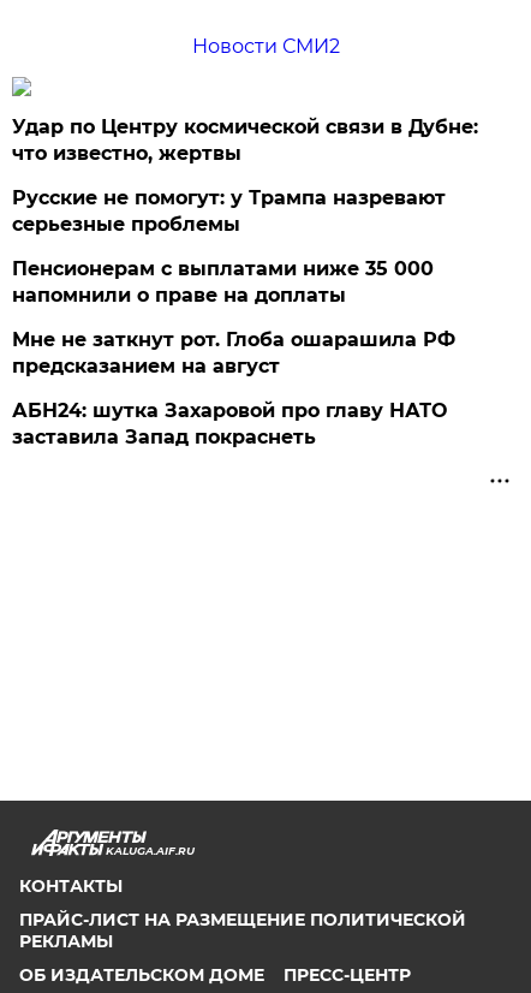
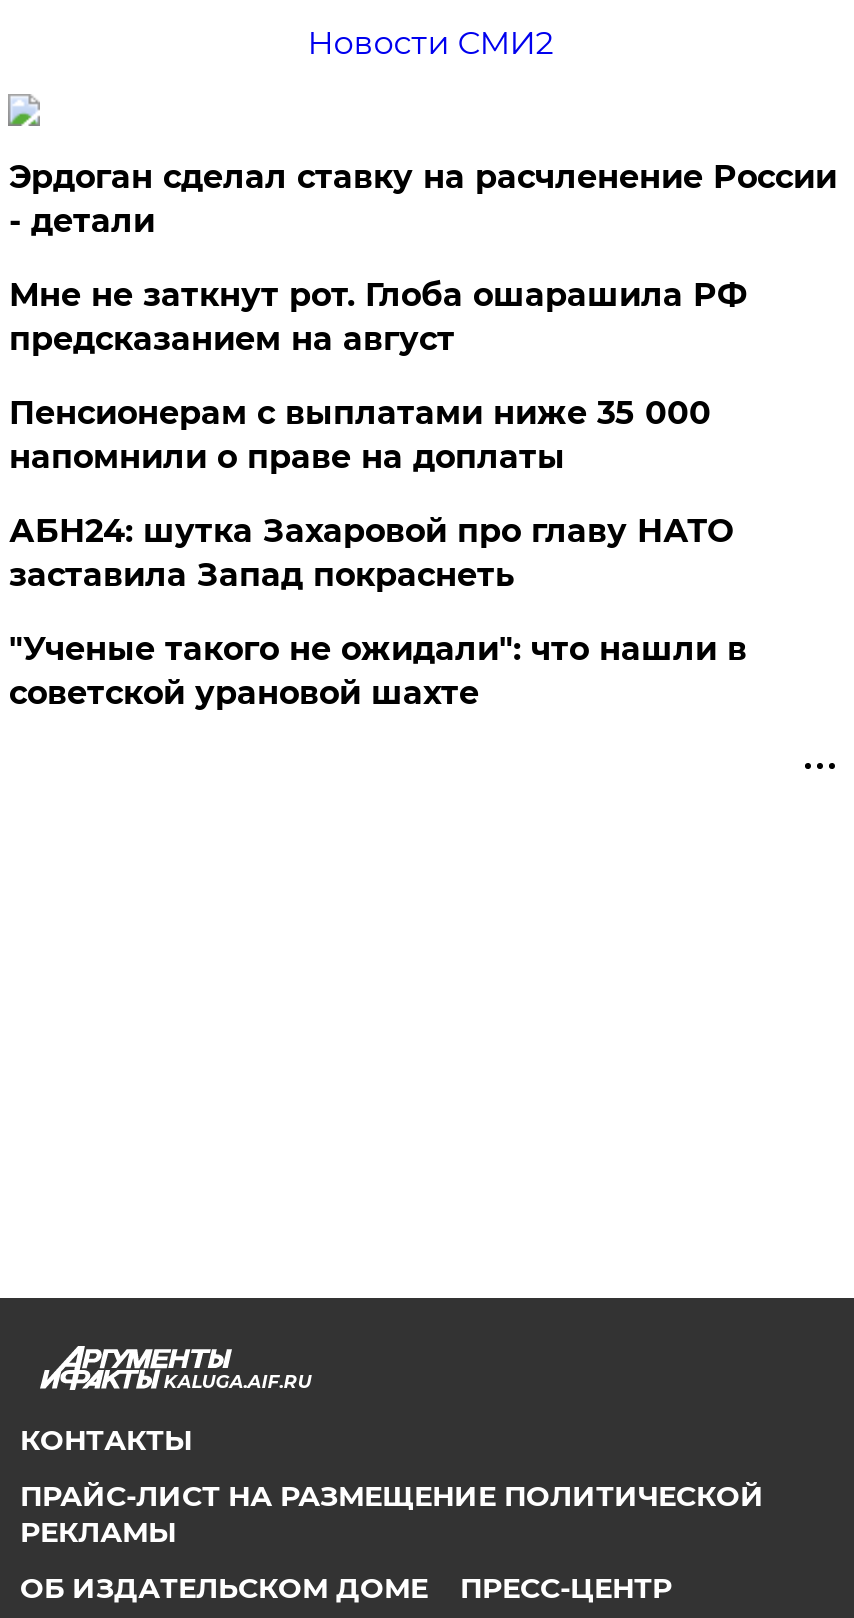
- Удар по Центру космической связи в Дубне:
- что известно, жертвы
+ Эрдоган сделал ставку на расчленение России
+ - детали

- Русские не помогут: у Трампа назревают
- серьезные проблемы

moved up: Мне не заткнут рот. Глоба ошарашила РФ | предсказанием на август

moved up: АБН24: шутка Захаровой про главу НАТО | заставила Запад покраснеть

+ "Ученые такого не ожидали": что нашли в
+ советской урановой шахте
